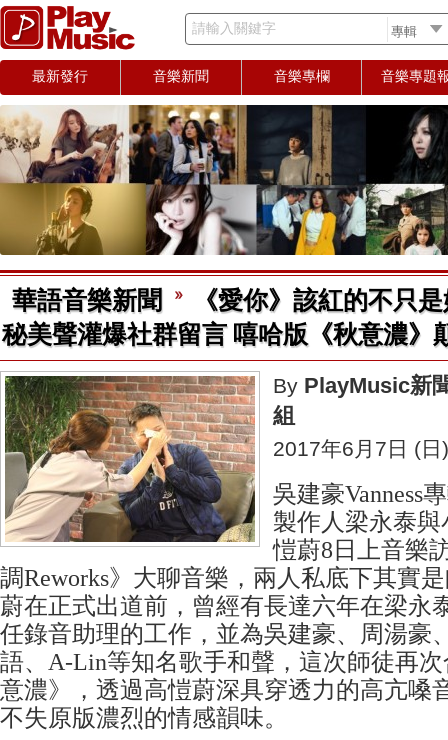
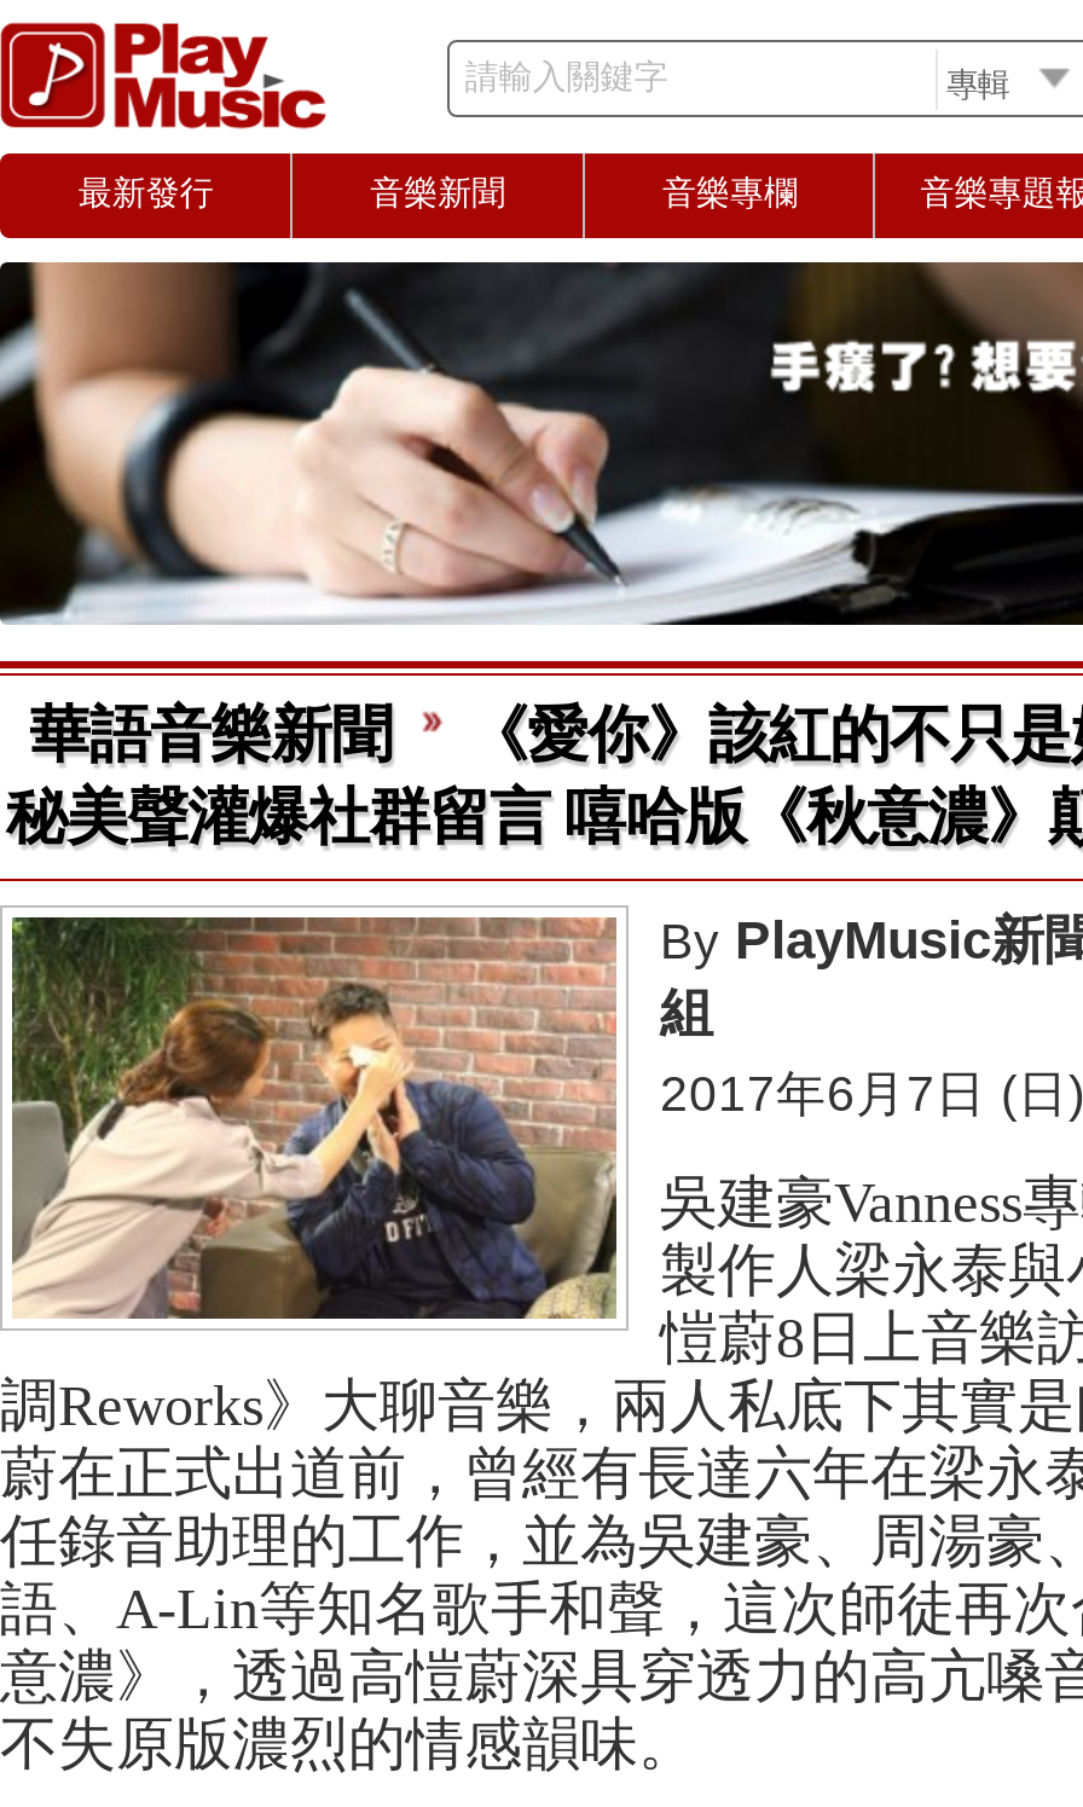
- [image]
+ [image]
